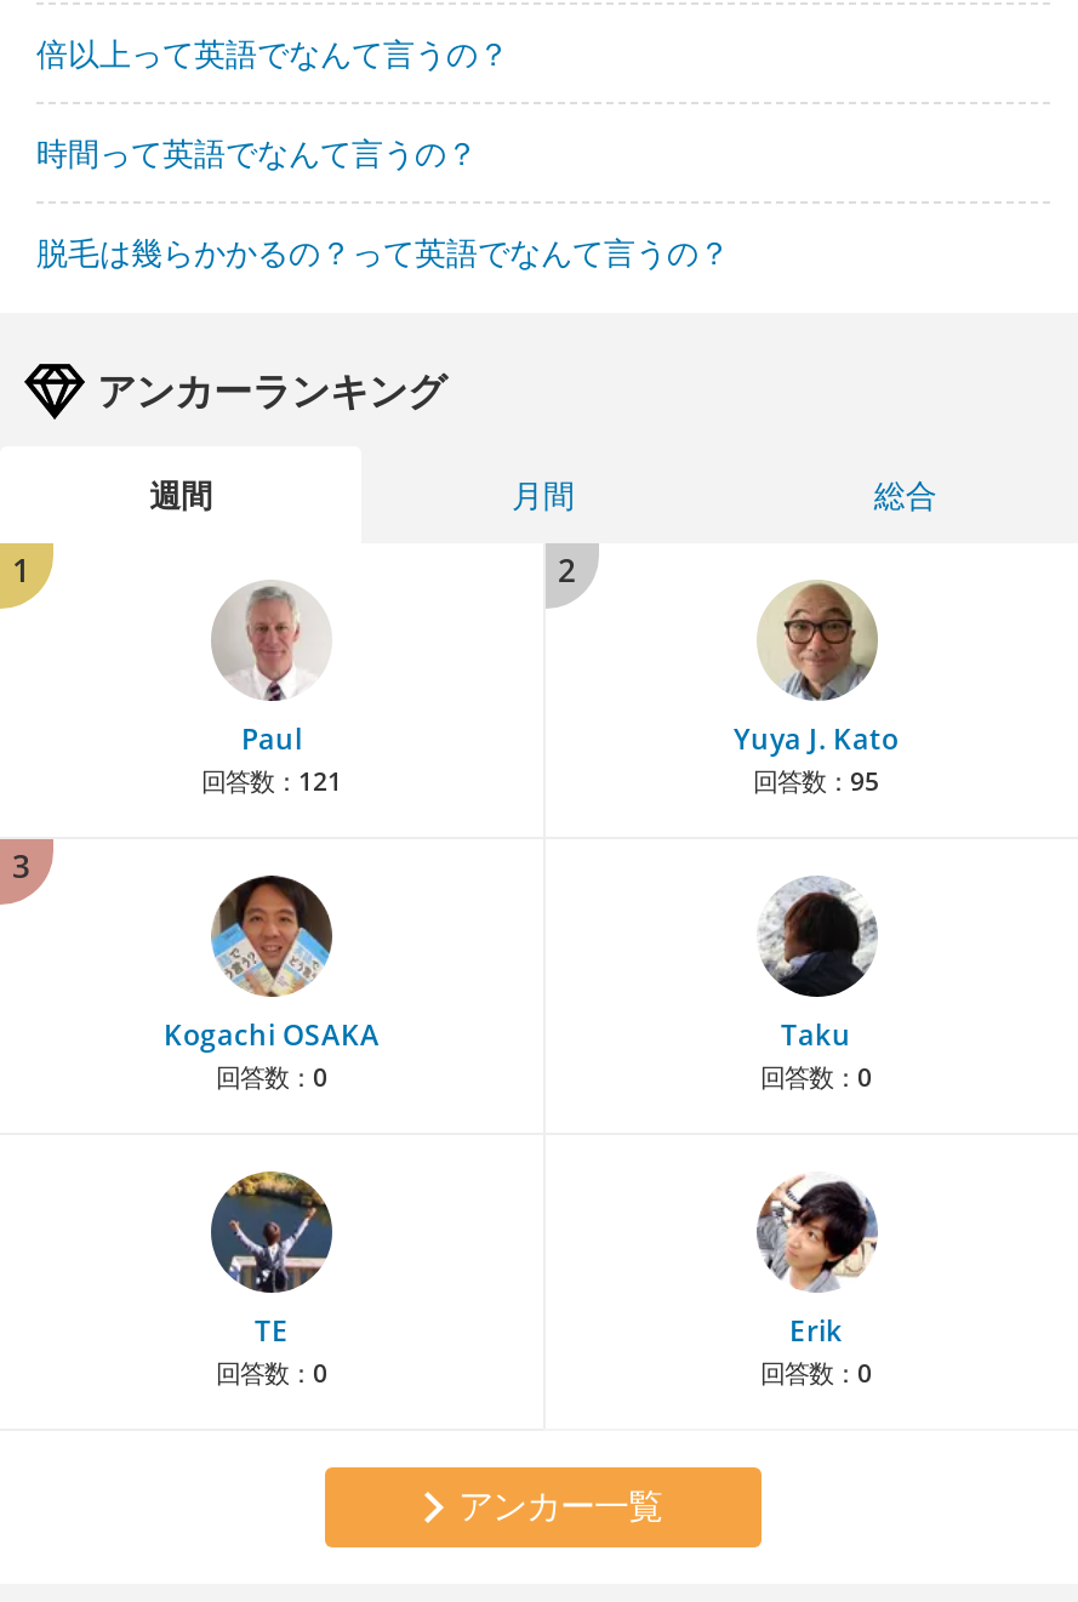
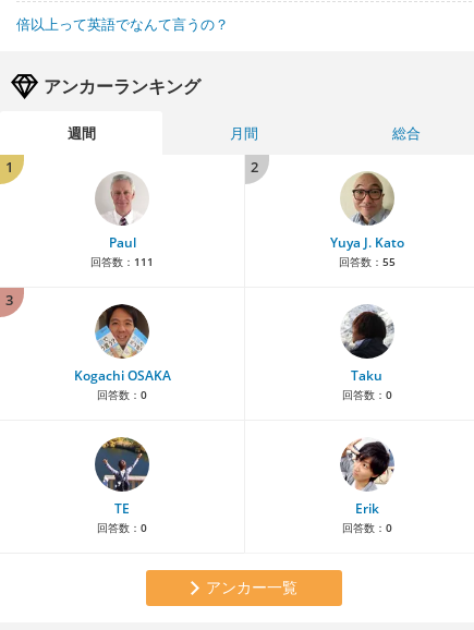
- 時間って英語でなんて言うの？
- 脱毛は幾らかかるの？って英語でなんて言うの？

- 回答数：121
+ 回答数：111

- 回答数：95
+ 回答数：55
